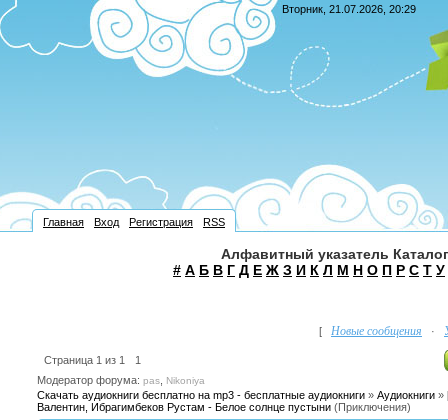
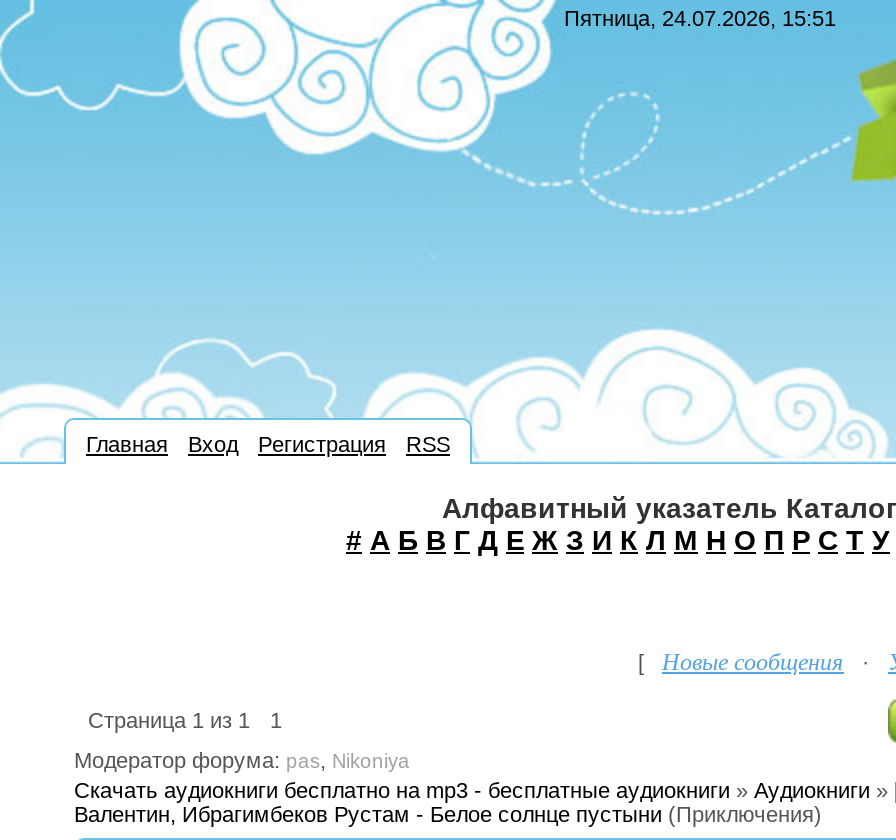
- Вторник, 21.07.2026, 20:29
+ Пятница, 24.07.2026, 15:51
